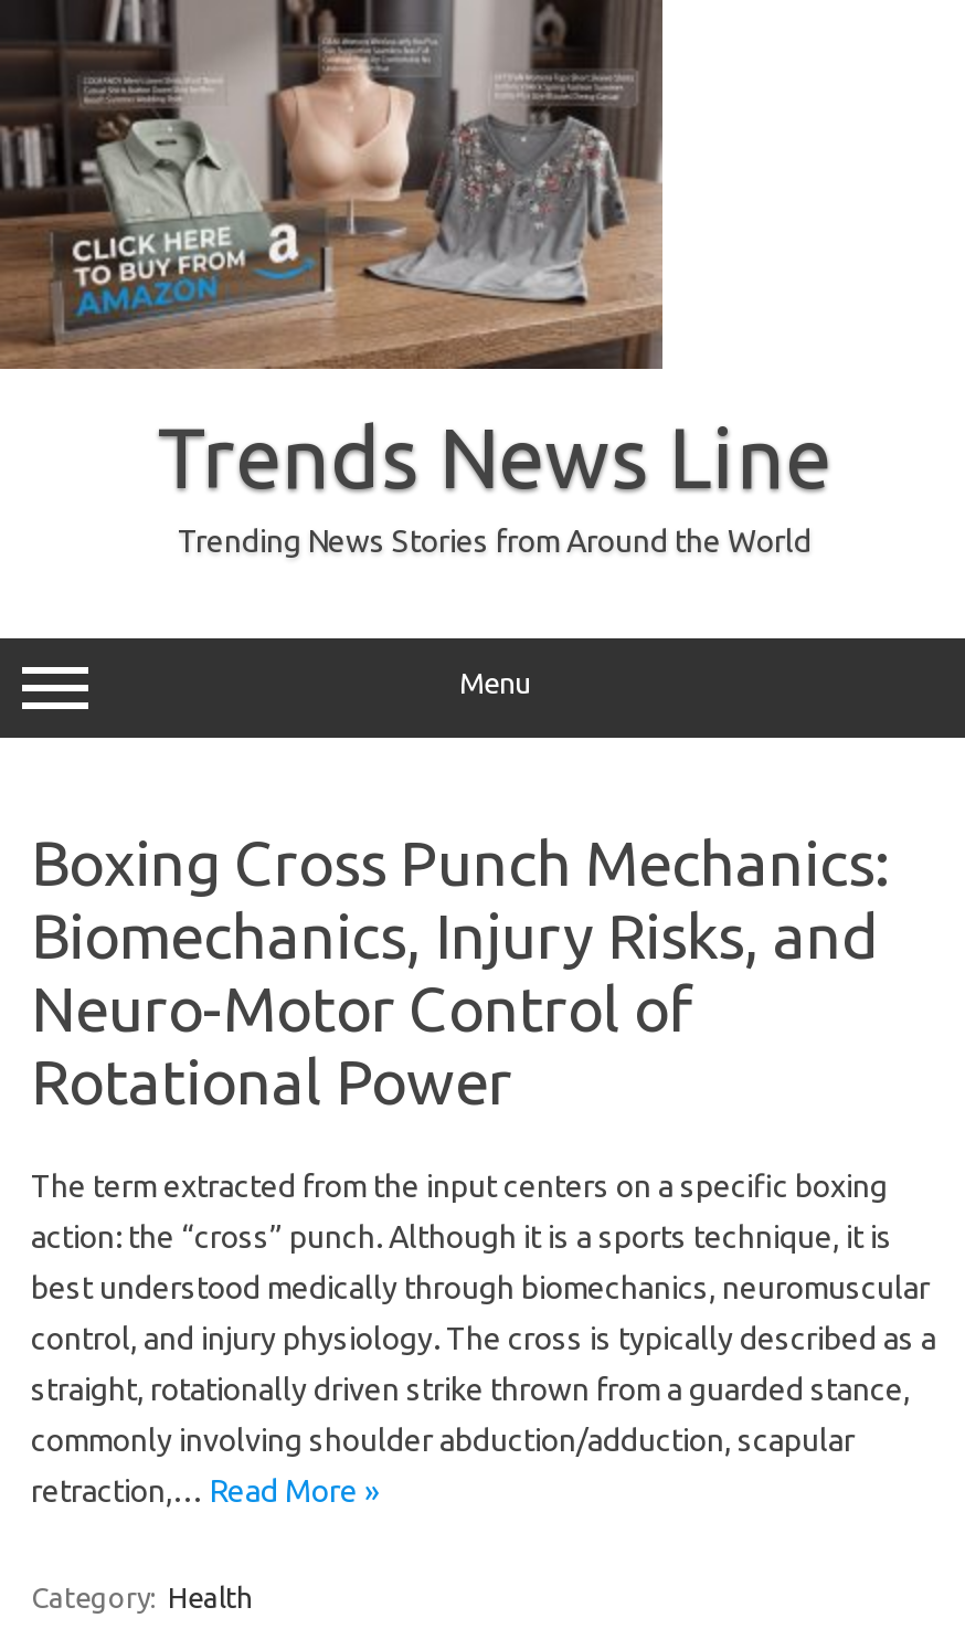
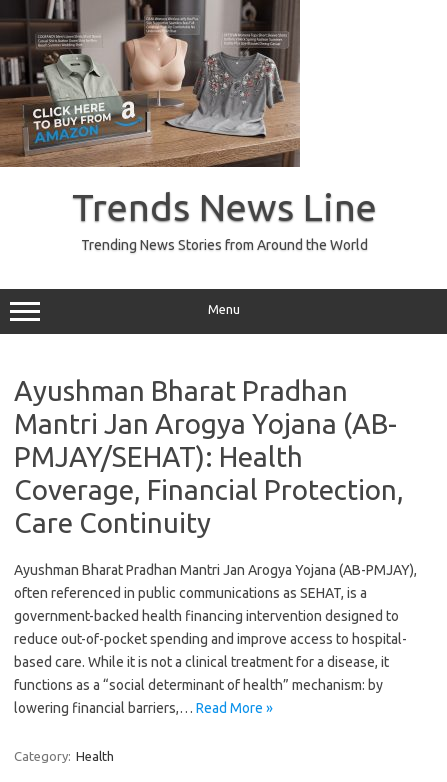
- Boxing Cross Punch Mechanics:
- Biomechanics, Injury Risks, and
- Neuro-Motor Control of
- Rotational Power
+ Ayushman Bharat Pradhan
+ Mantri Jan Arogya Yojana (AB-
+ PMJAY/SEHAT): Health
+ Coverage, Financial Protection,
+ Care Continuity

- The term extracted from the input centers on a specific boxing
- action: the “cross” punch. Although it is a sports technique, it is
- best understood medically through biomechanics, neuromuscular
- control, and injury physiology. The cross is typically described as a
- straight, rotationally driven strike thrown from a guarded stance,
- commonly involving shoulder abduction/adduction, scapular
- retraction,… Read More »
+ Ayushman Bharat Pradhan Mantri Jan Arogya Yojana (AB-PMJAY),
+ often referenced in public communications as SEHAT, is a
+ government-backed health financing intervention designed to
+ reduce out-of-pocket spending and improve access to hospital-
+ based care. While it is not a clinical treatment for a disease, it
+ functions as a “social determinant of health” mechanism: by
+ lowering financial barriers,… Read More »
